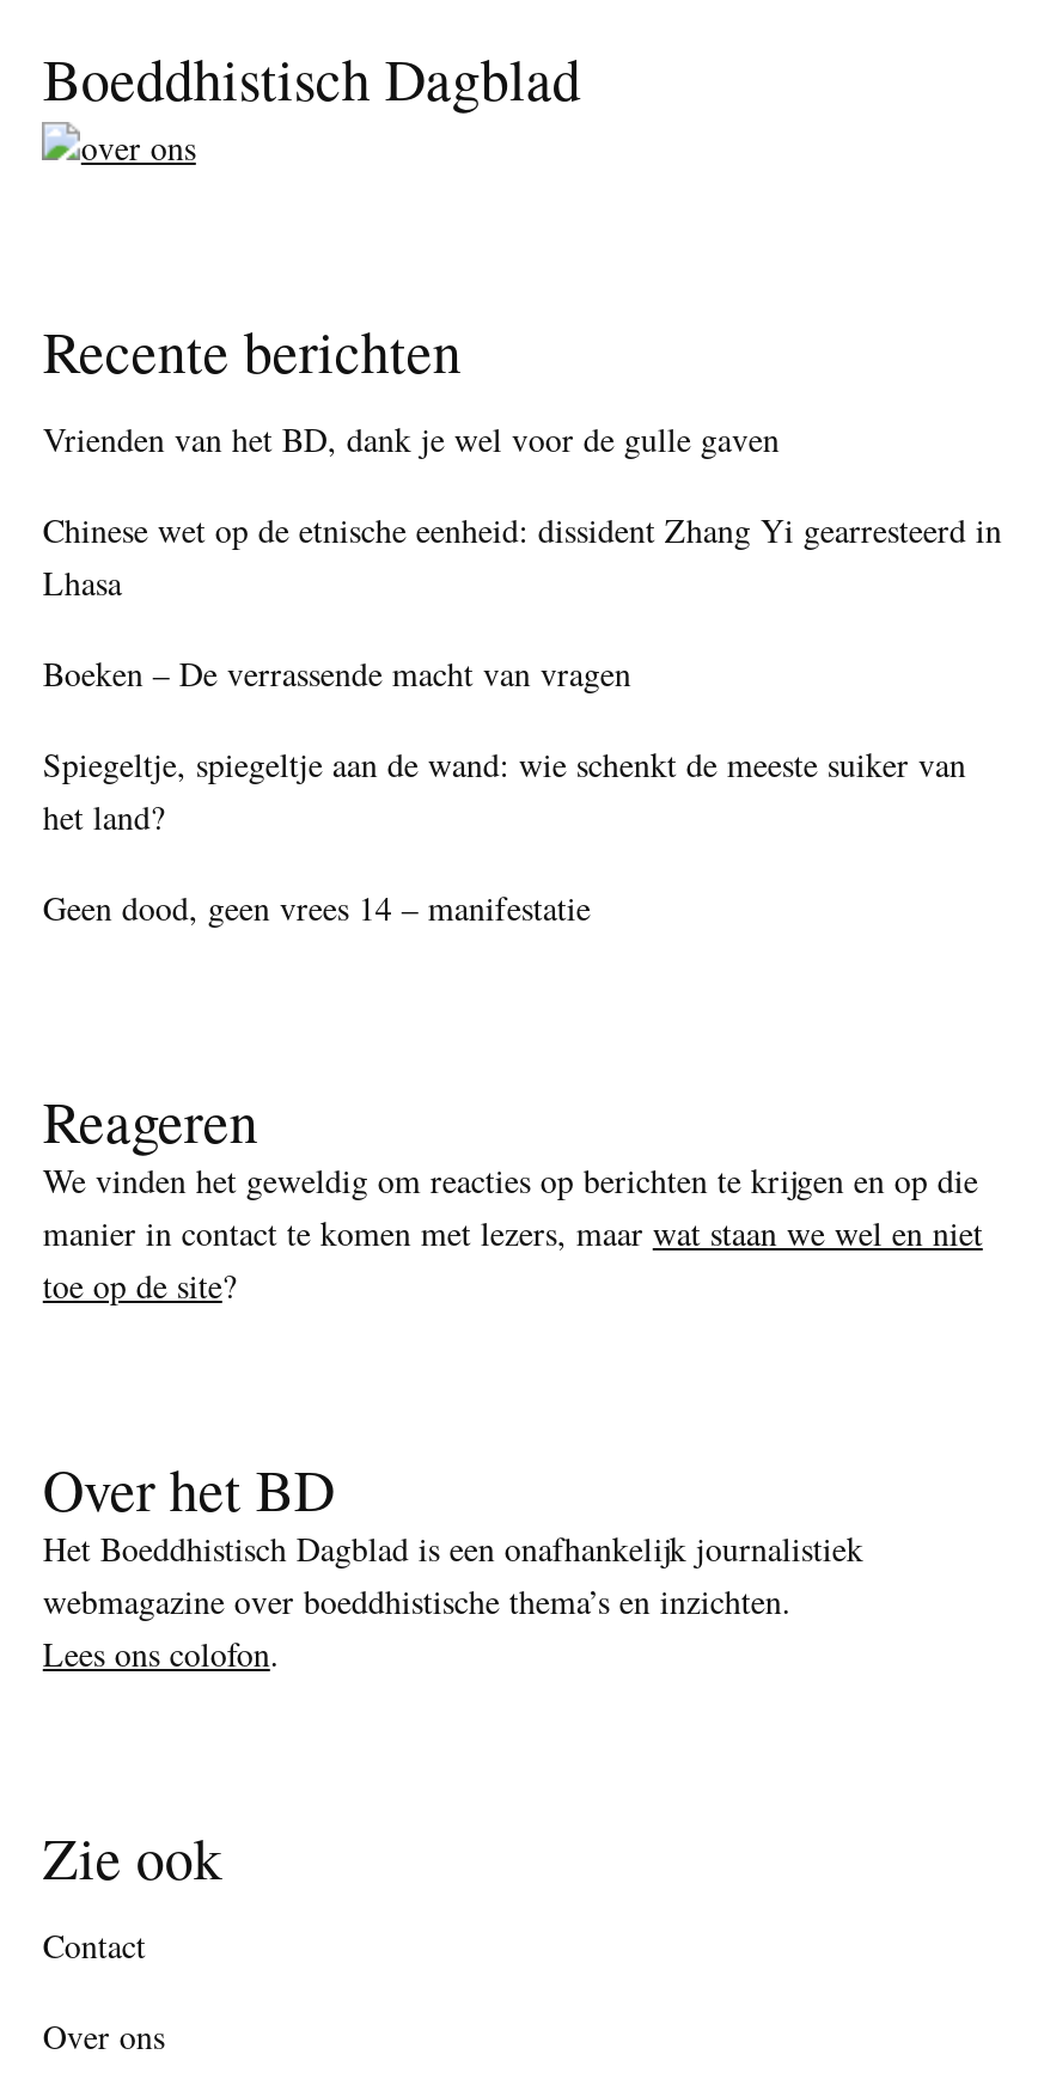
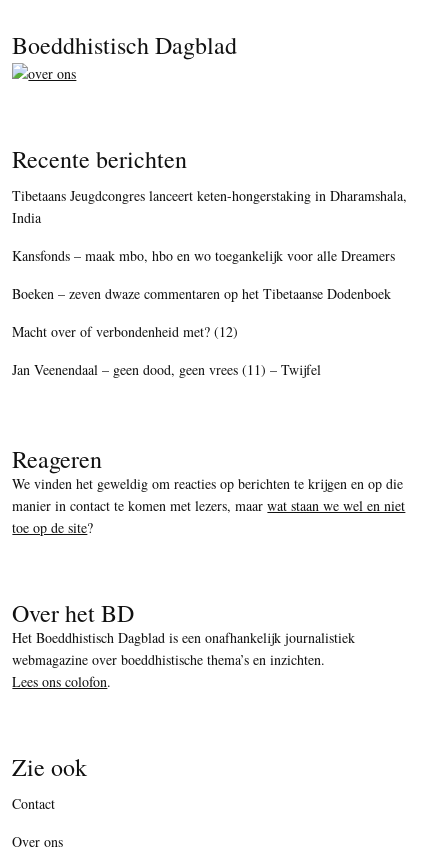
- Vrienden van het BD, dank je wel voor de gulle gaven
+ Tibetaans Jeugdcongres lanceert keten-hongerstaking in Dharamshala,
+ India

- Chinese wet op de etnische eenheid: dissident Zhang Yi gearresteerd in
- Lhasa
+ Kansfonds – maak mbo, hbo en wo toegankelijk voor alle Dreamers

- Boeken – De verrassende macht van vragen
+ Boeken – zeven dwaze commentaren op het Tibetaanse Dodenboek

- Spiegeltje, spiegeltje aan de wand: wie schenkt de meeste suiker van
- het land?
+ Macht over of verbondenheid met? (12)

- Geen dood, geen vrees 14 – manifestatie
+ Jan Veenendaal – geen dood, geen vrees (11) – Twijfel
